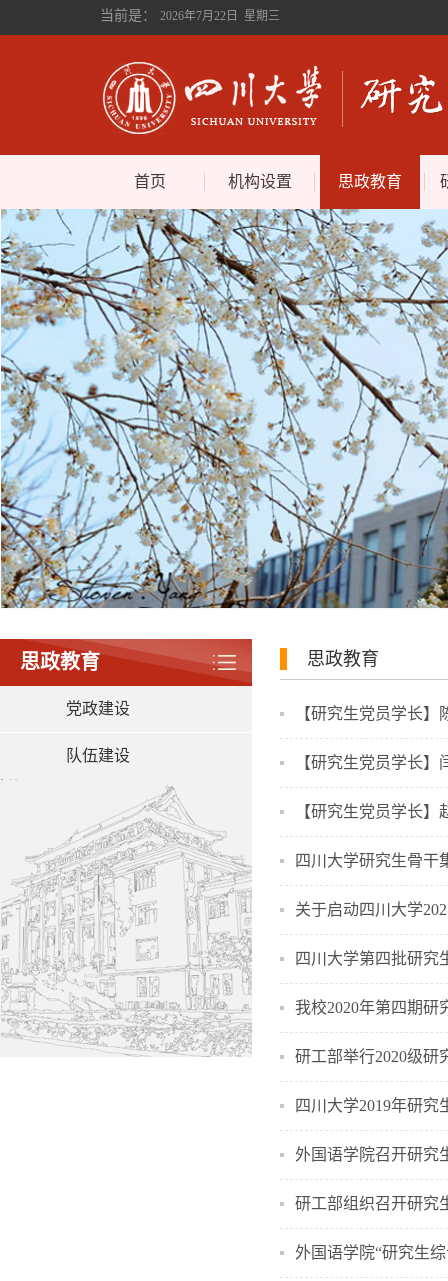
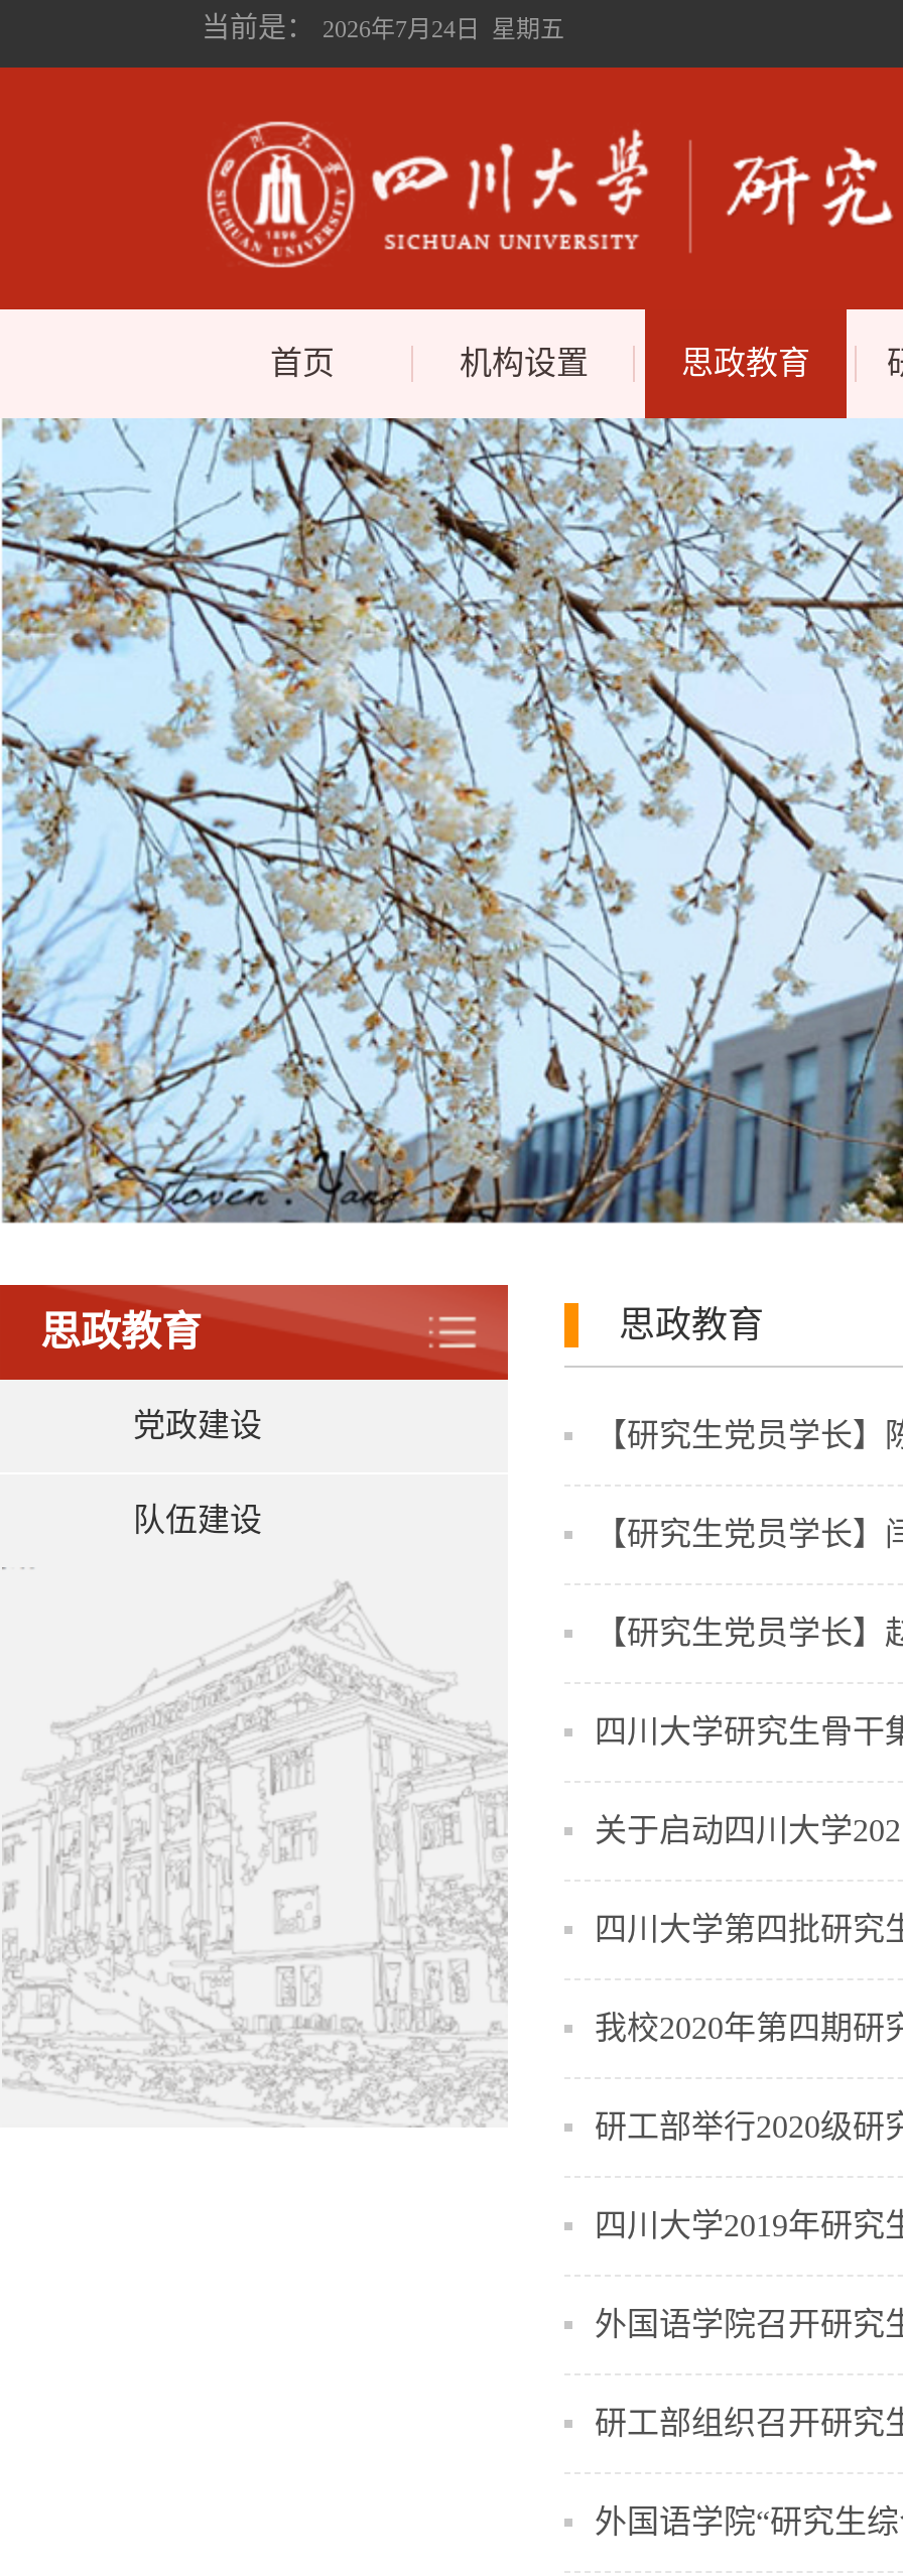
- 当前是： 2026年7月22日 星期三
+ 当前是： 2026年7月24日 星期五
